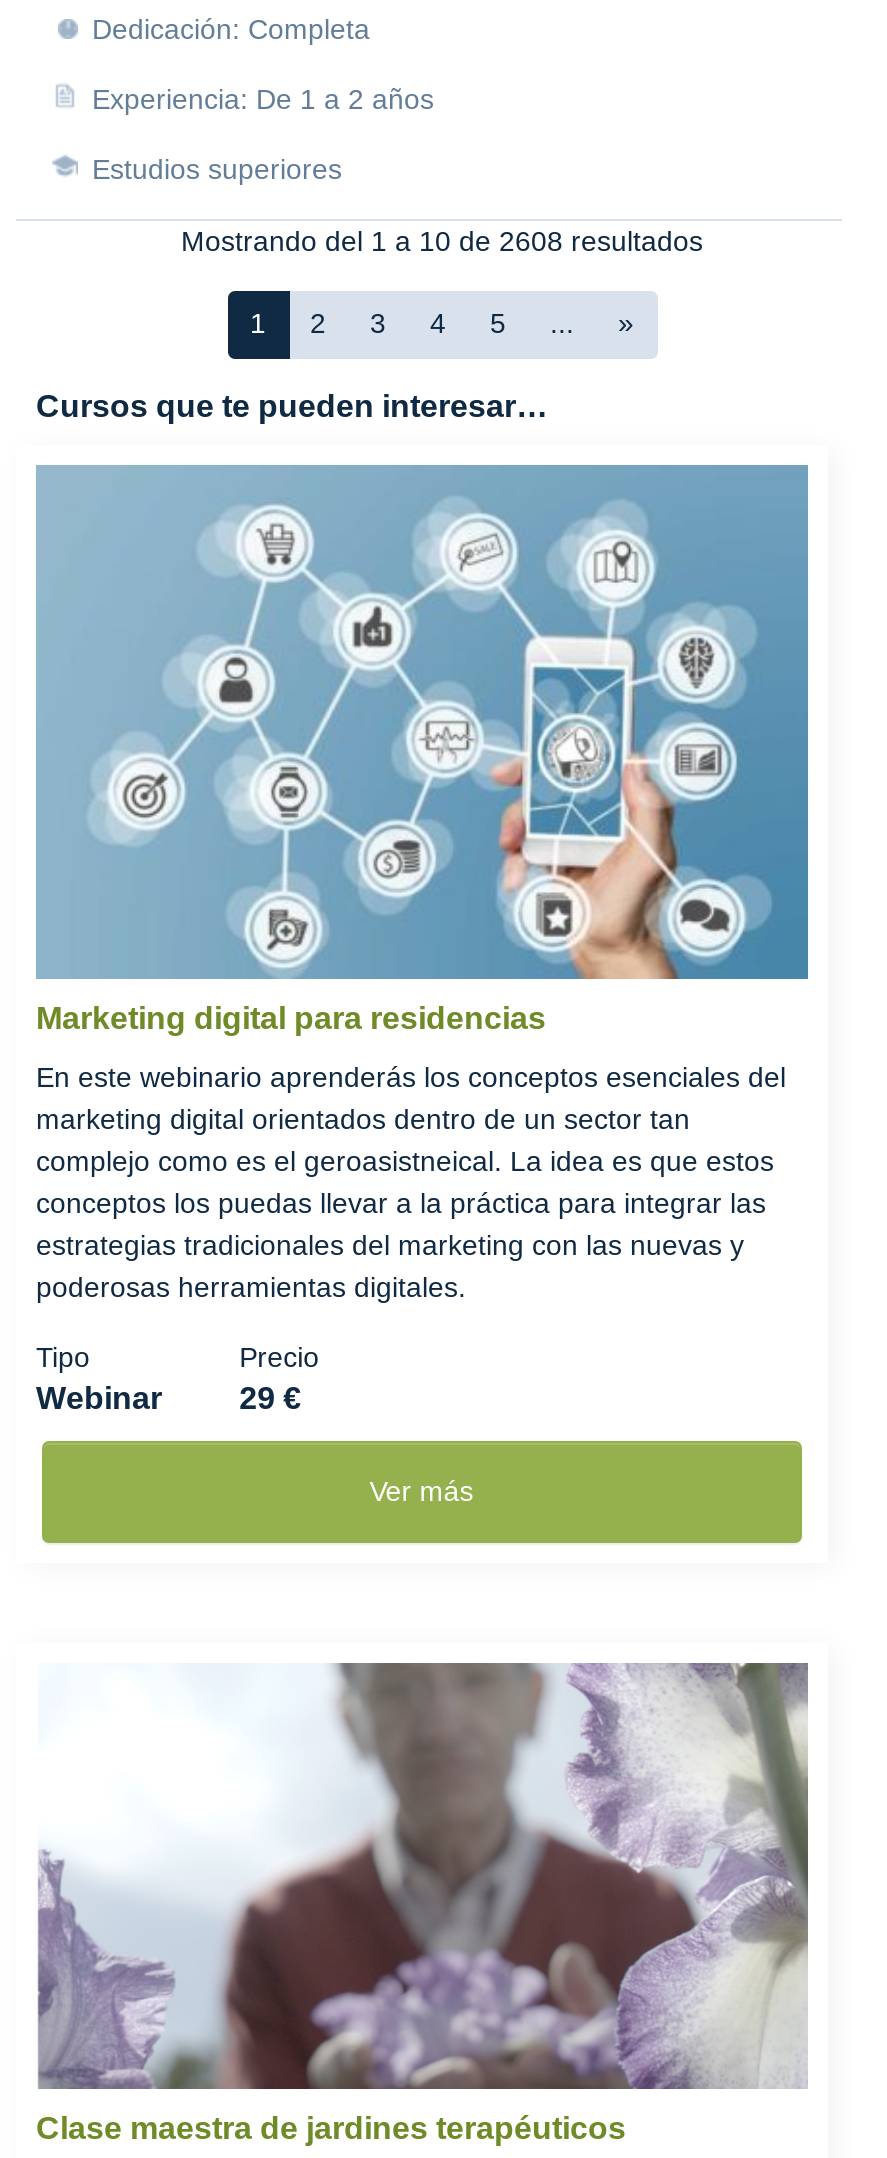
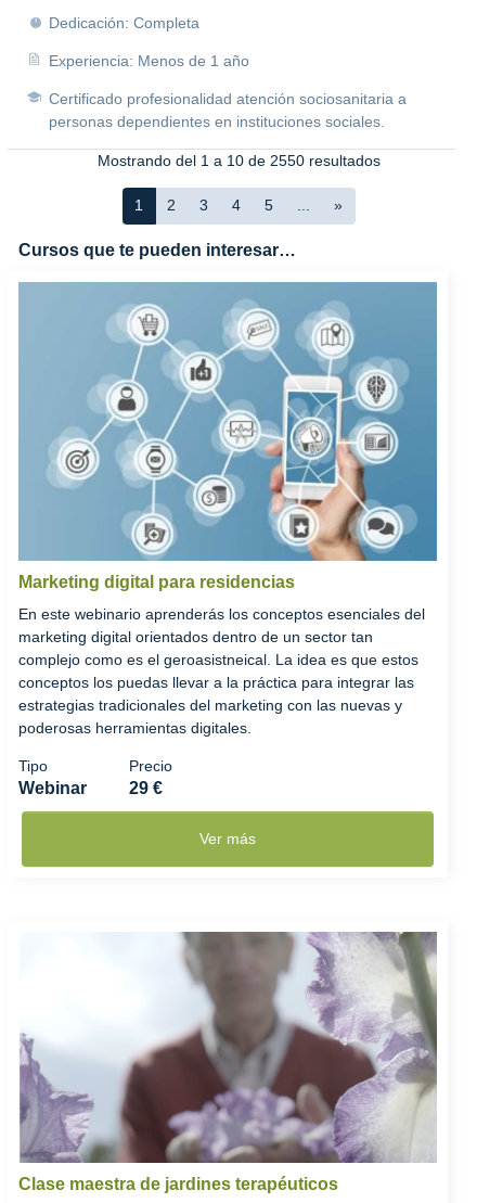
- Experiencia: De 1 a 2 años
+ Experiencia: Menos de 1 año

- Estudios superiores
+ Certificado profesionalidad atención sociosanitaria a
+ personas dependientes en instituciones sociales.

- Mostrando del 1 a 10 de 2608 resultados
+ Mostrando del 1 a 10 de 2550 resultados
